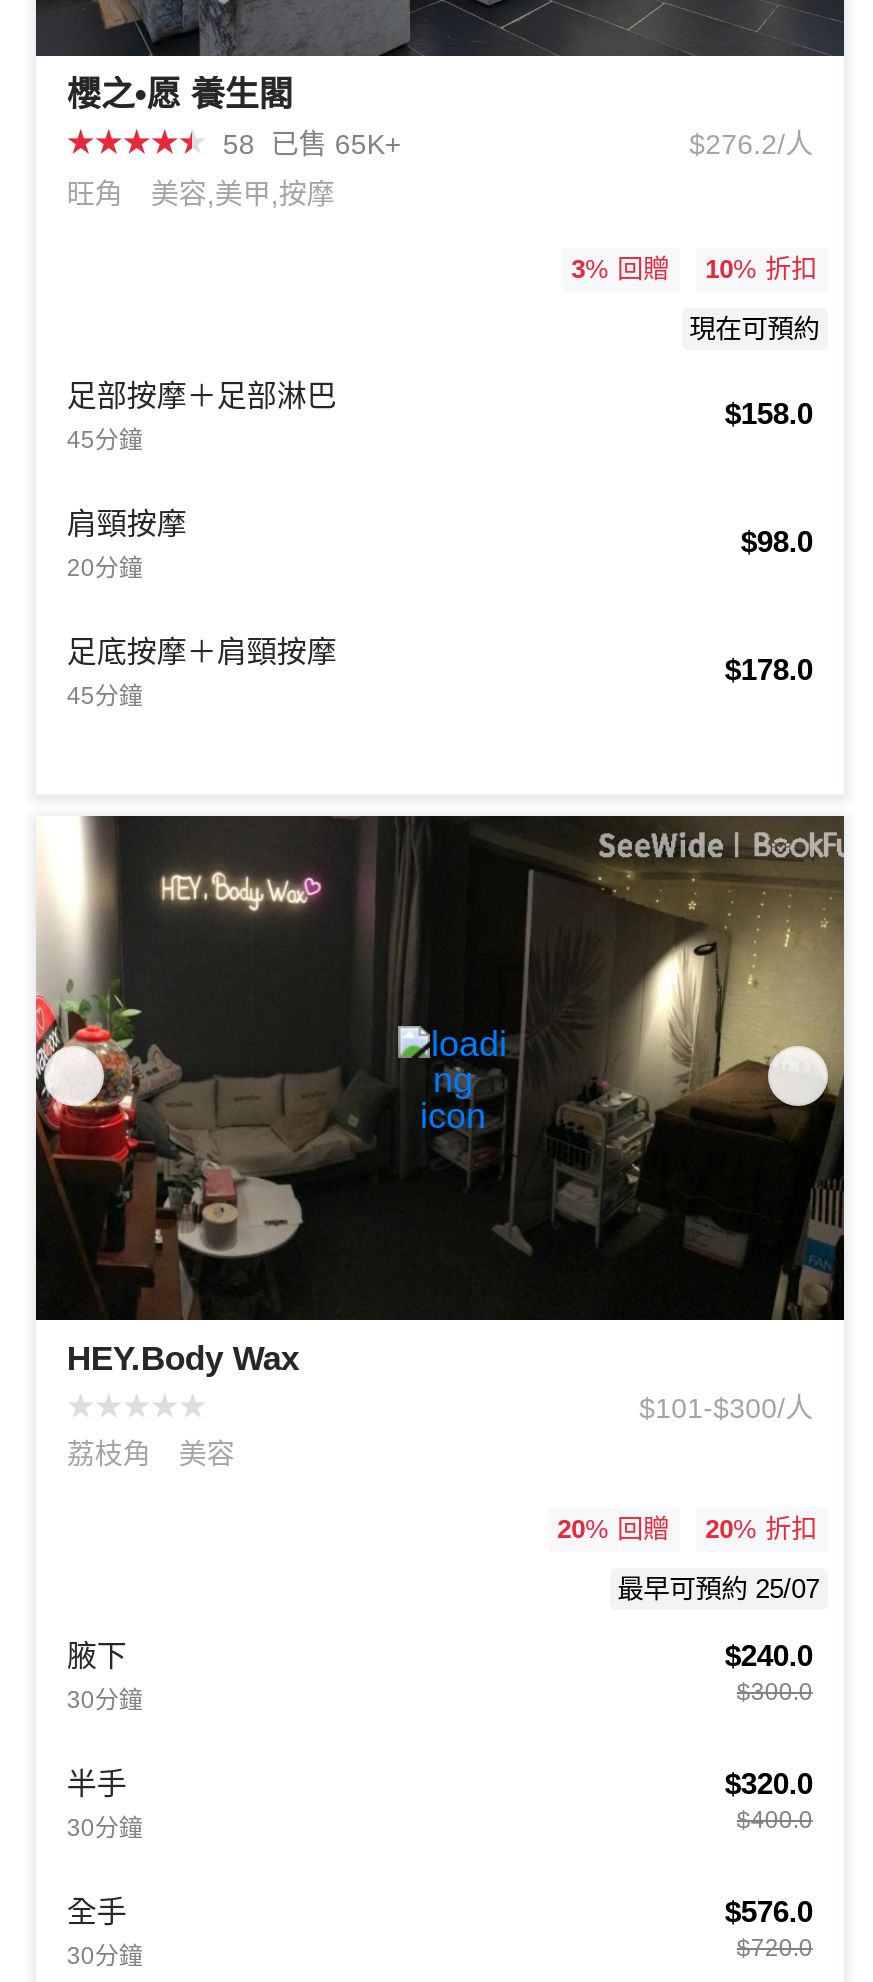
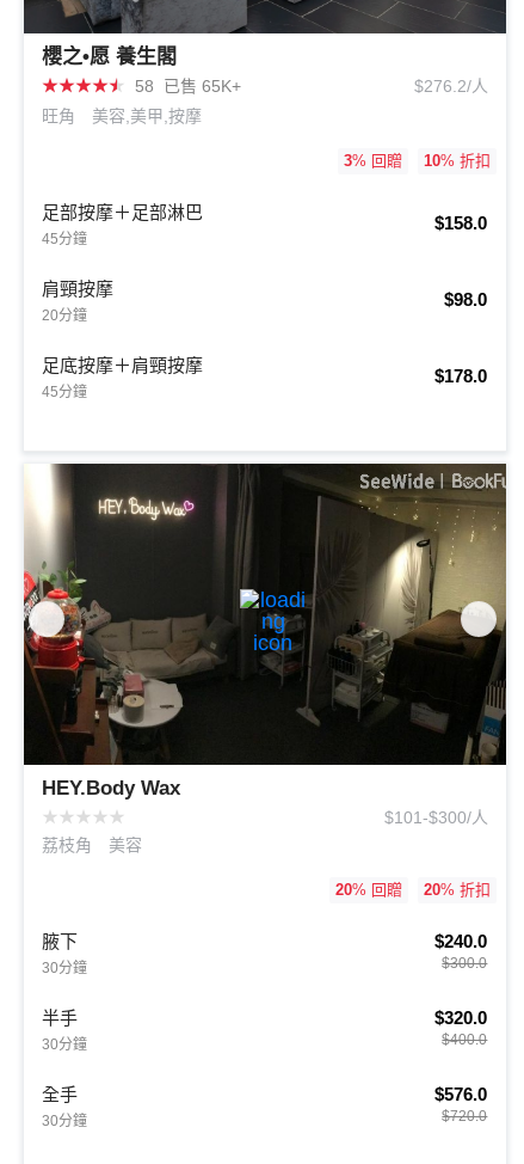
- 現在可預約

- 最早可預約 25/07
